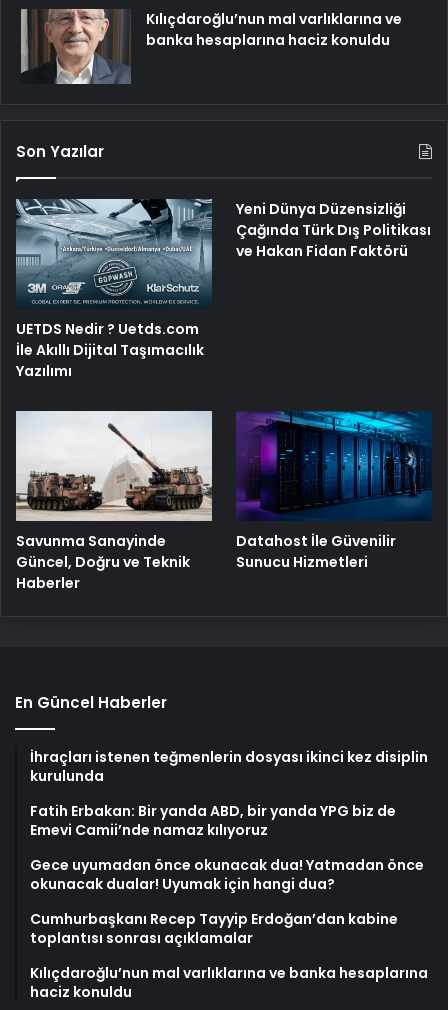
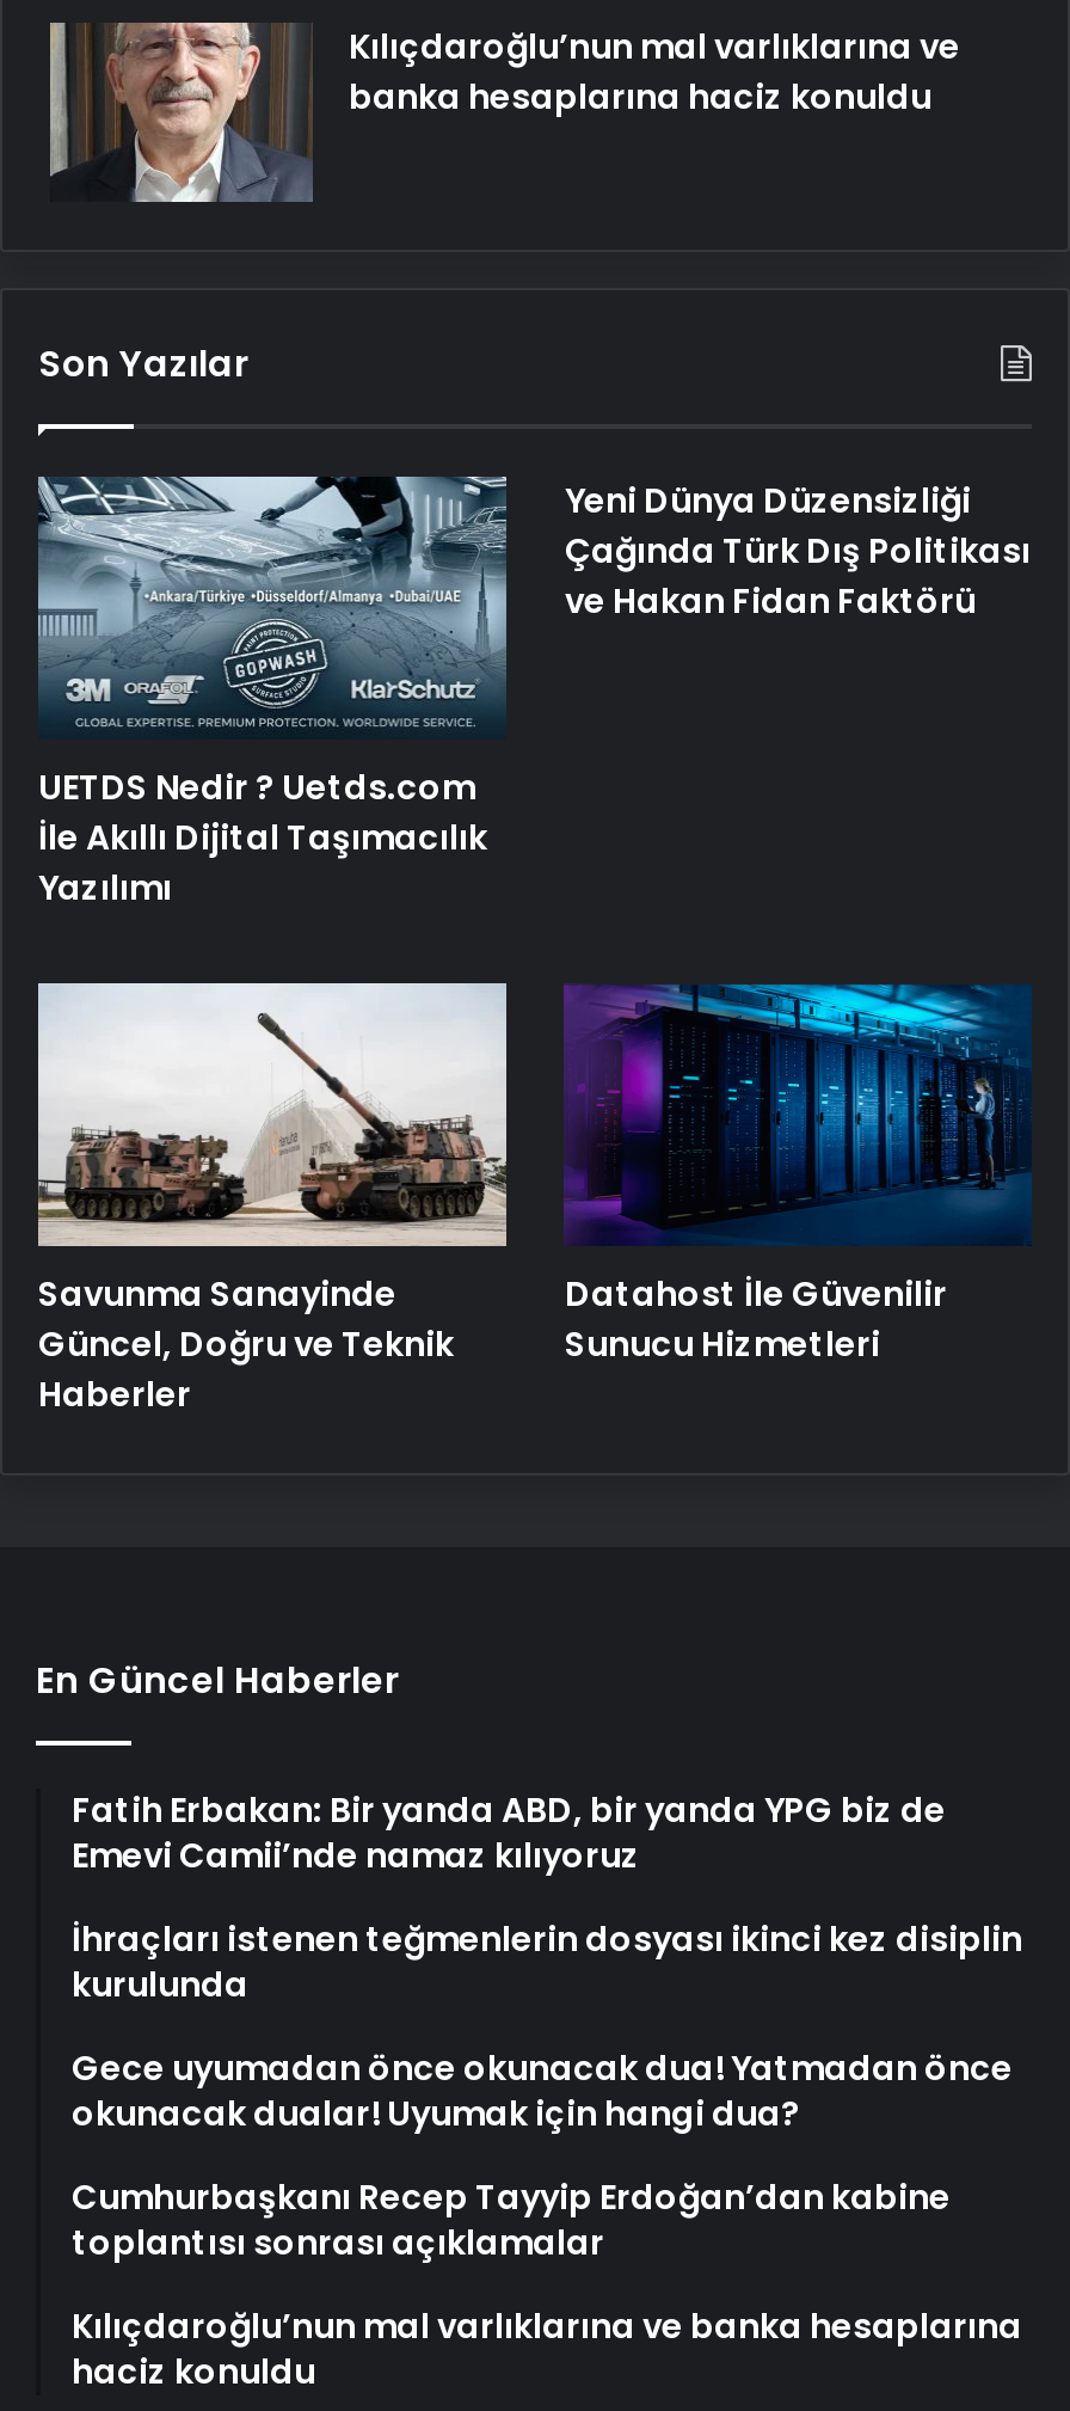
moved down: İhraçları istenen teğmenlerin dosyası ikinci kez disiplin | kurulunda

moved up: Fatih Erbakan: Bir yanda ABD, bir yanda YPG biz de | Emevi Camii’nde namaz kılıyoruz
